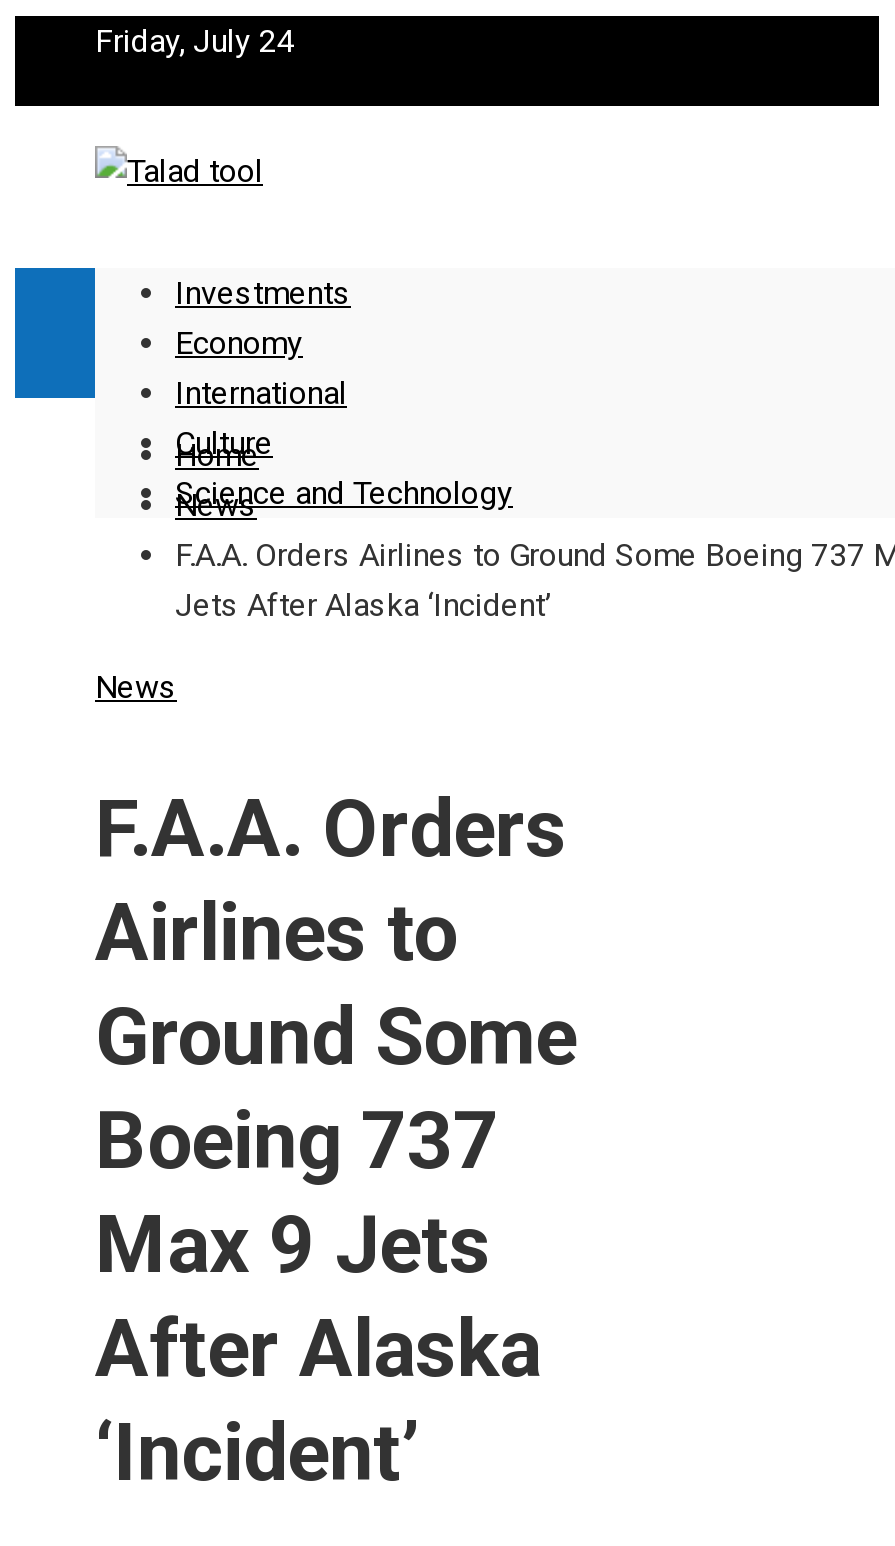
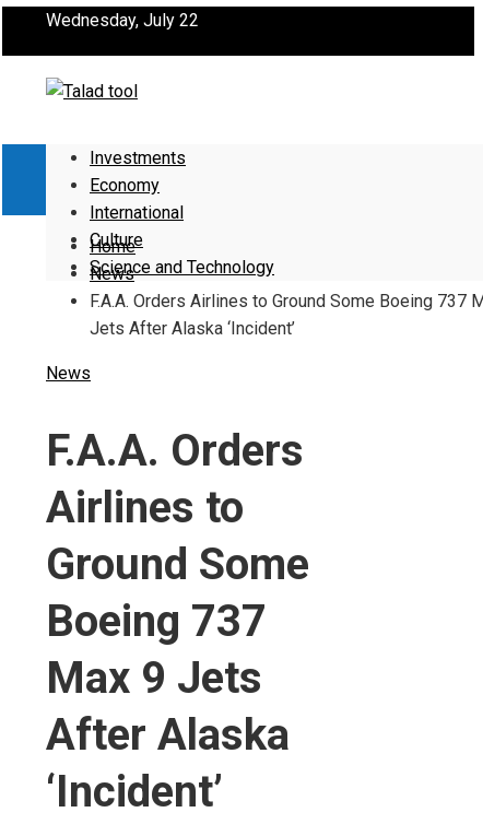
- Friday, July 24
+ Wednesday, July 22
